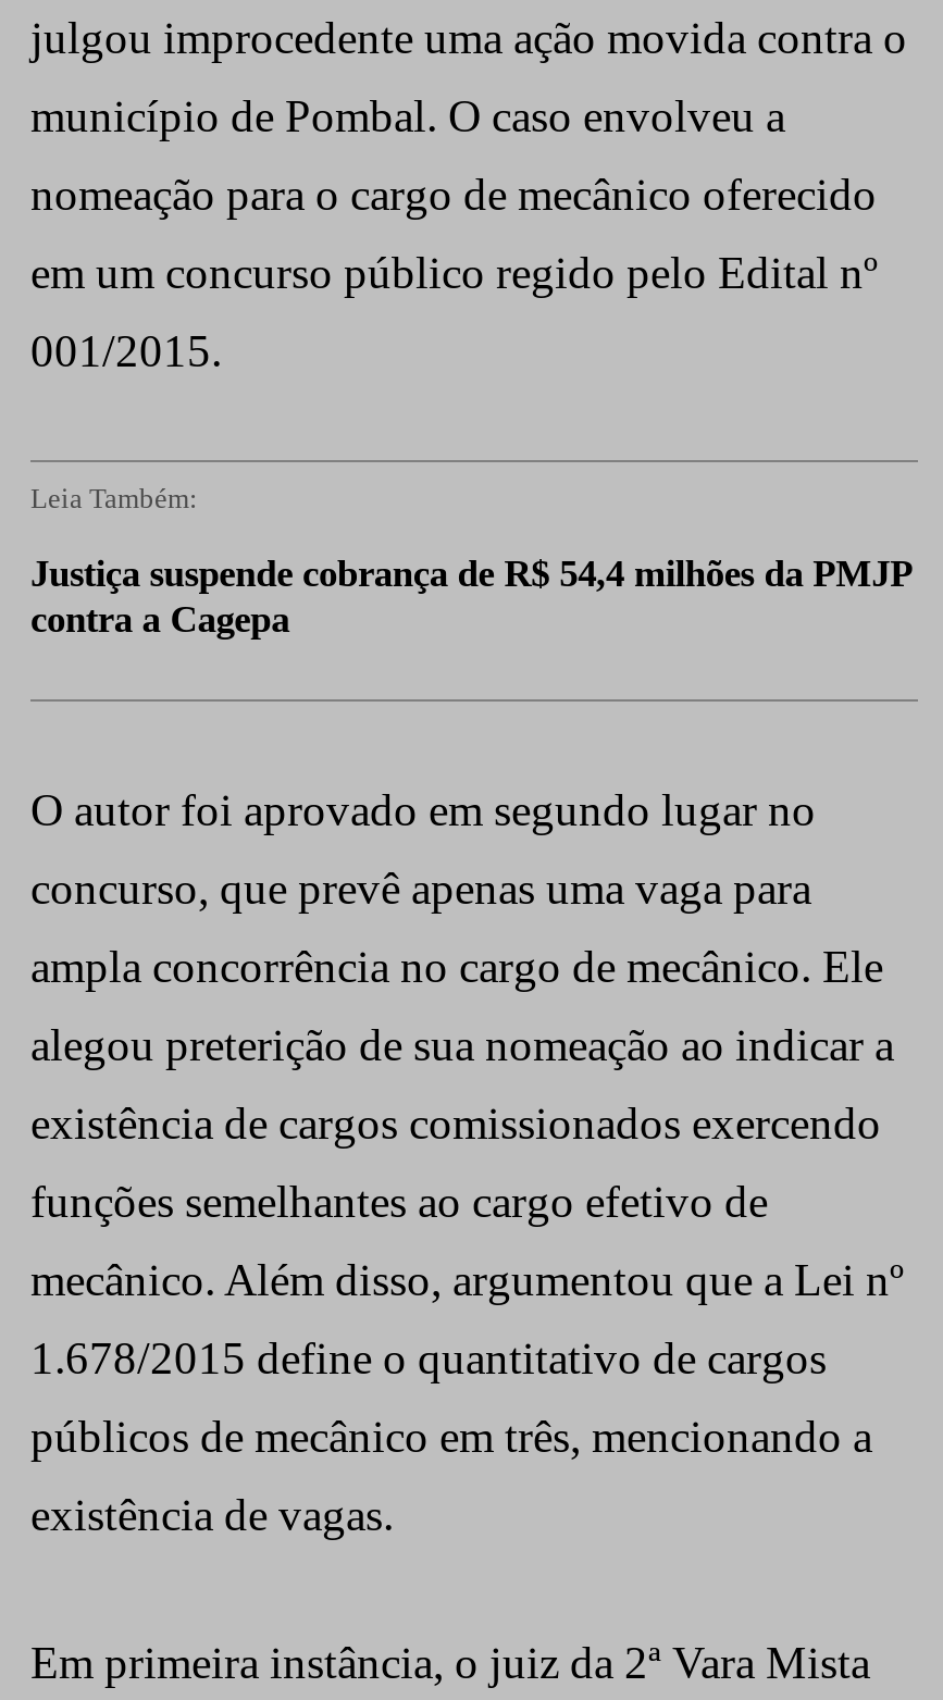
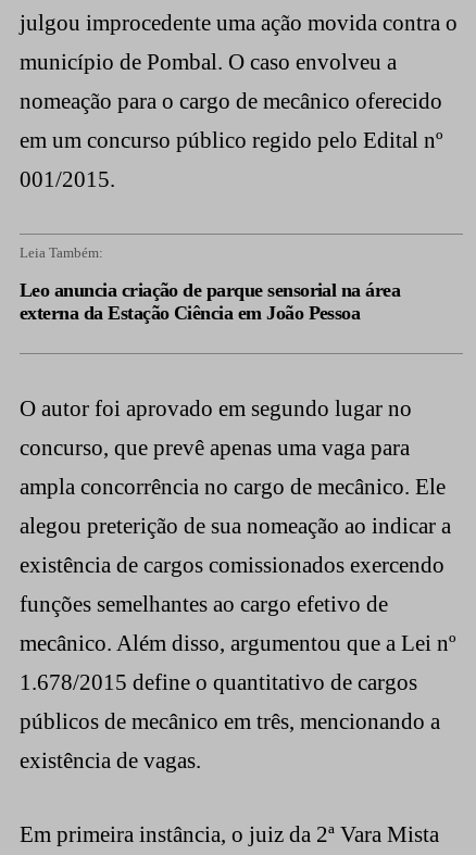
- Justiça suspende cobrança de R$ 54,4 milhões da PMJP
- contra a Cagepa
+ Leo anuncia criação de parque sensorial na área
+ externa da Estação Ciência em João Pessoa
